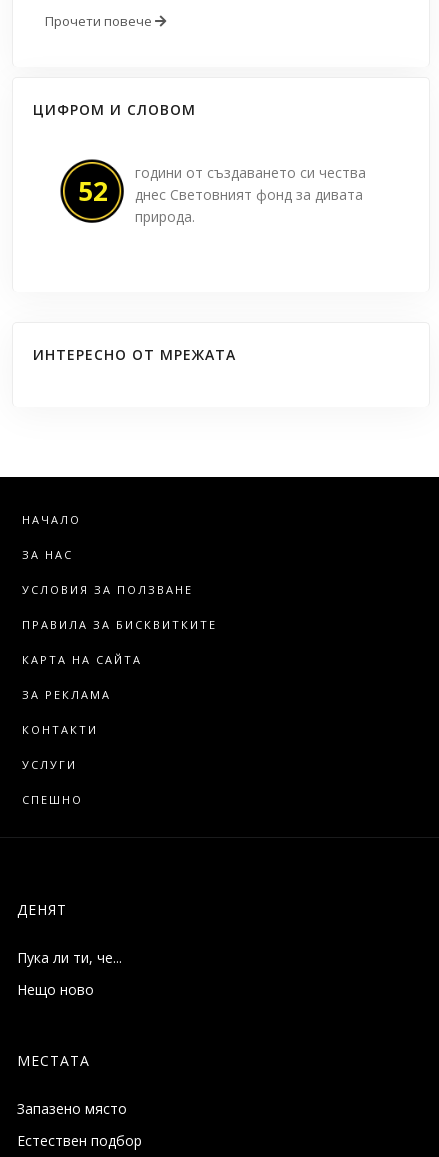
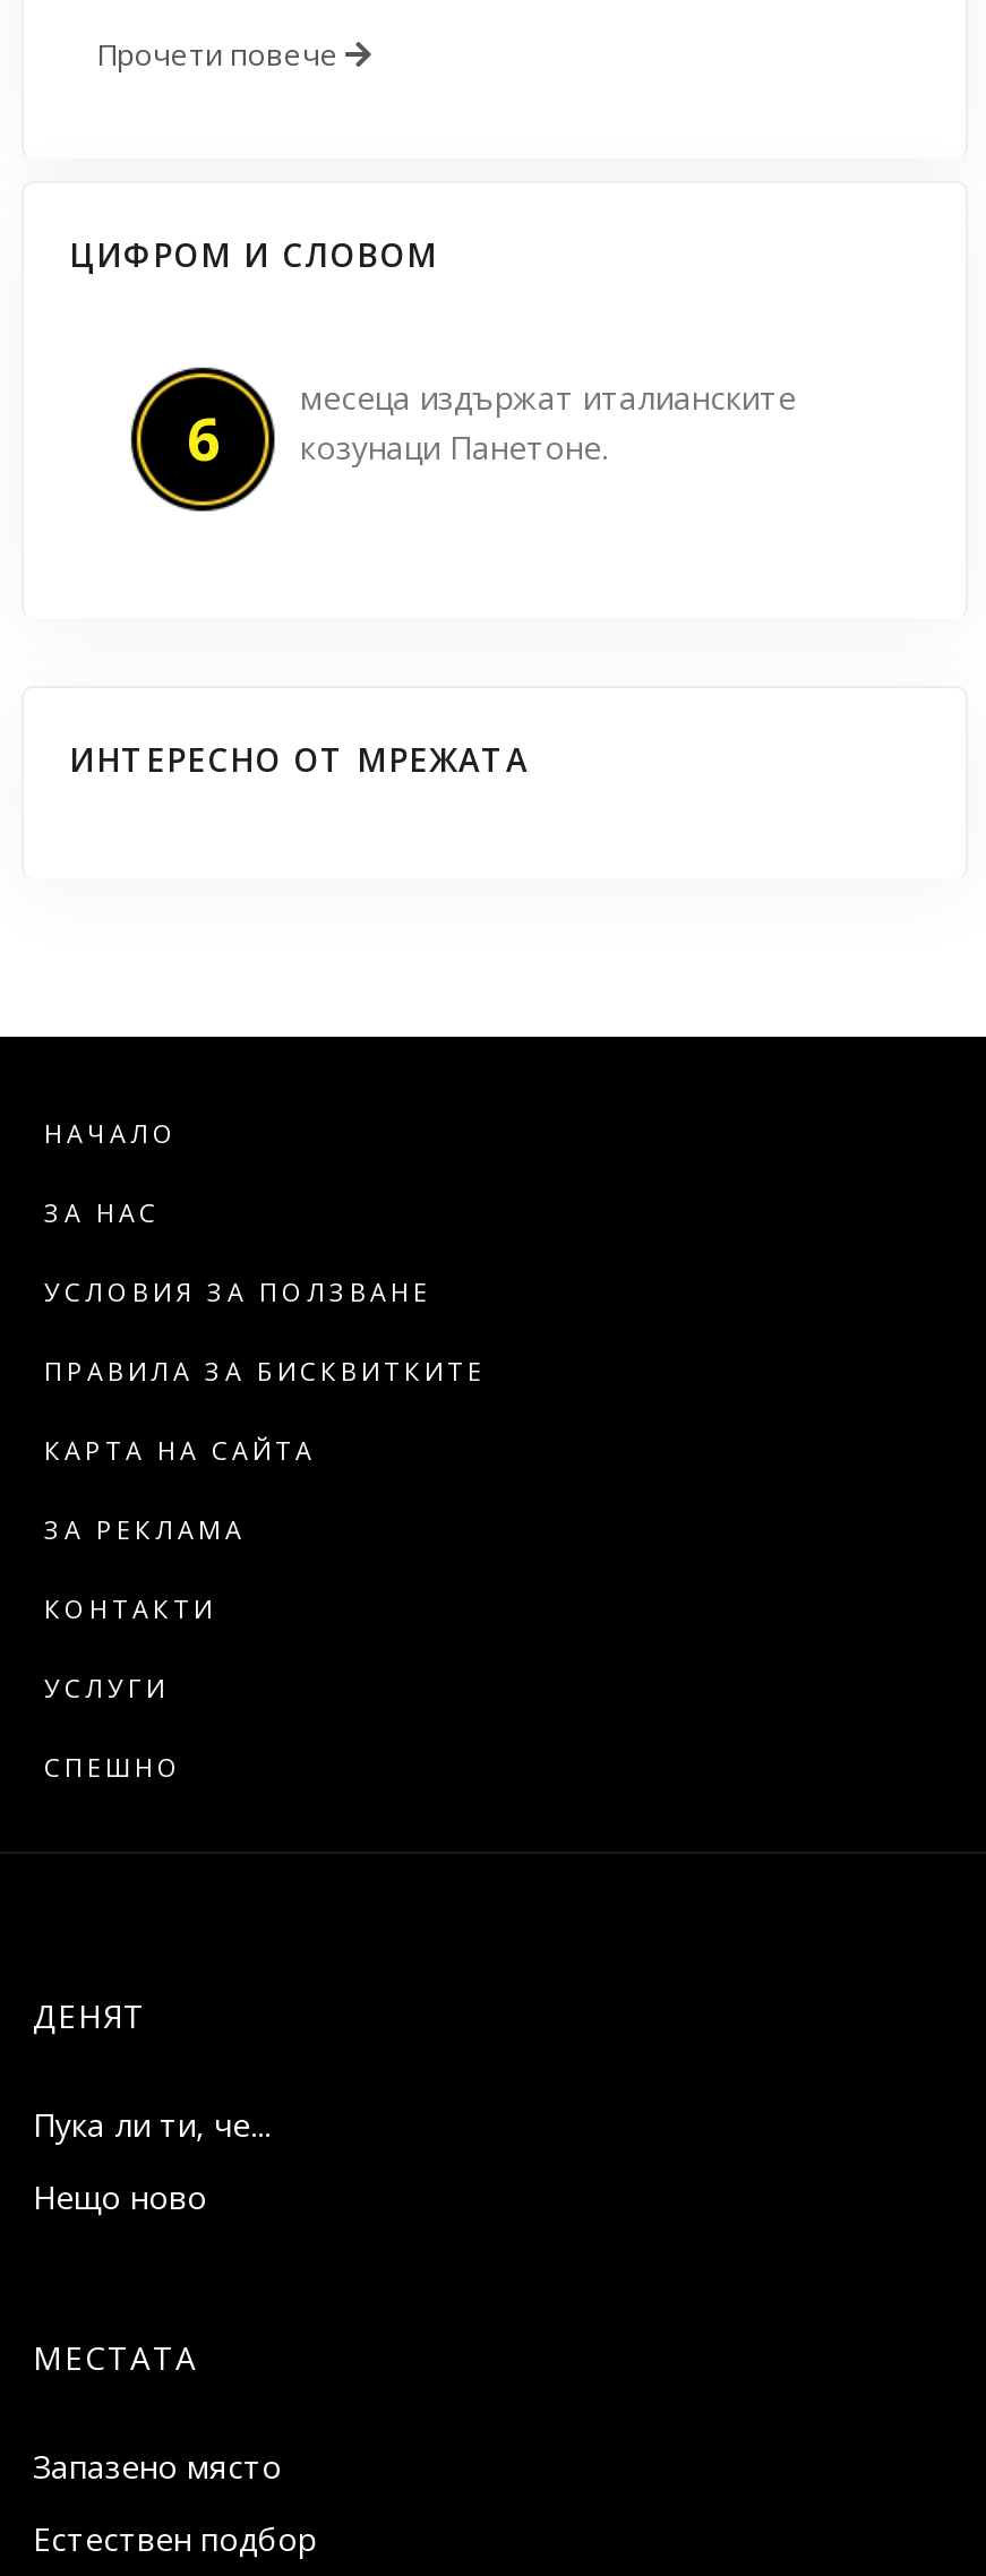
- години от създаването си чества
- днес Световният фонд за дивата
- природа.
+ месеца издържат италианските
+ козунаци Панетоне.

- 52
+ 6
